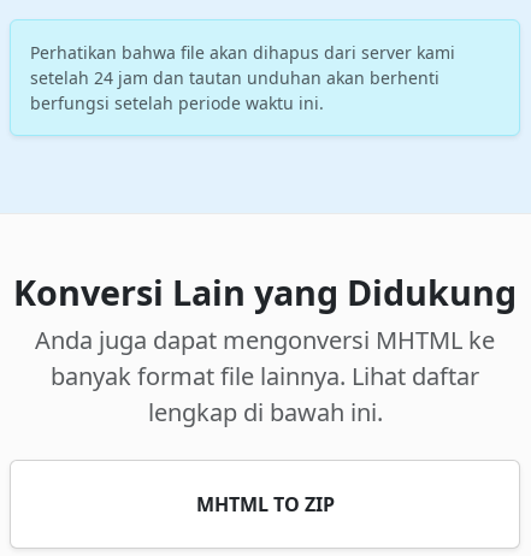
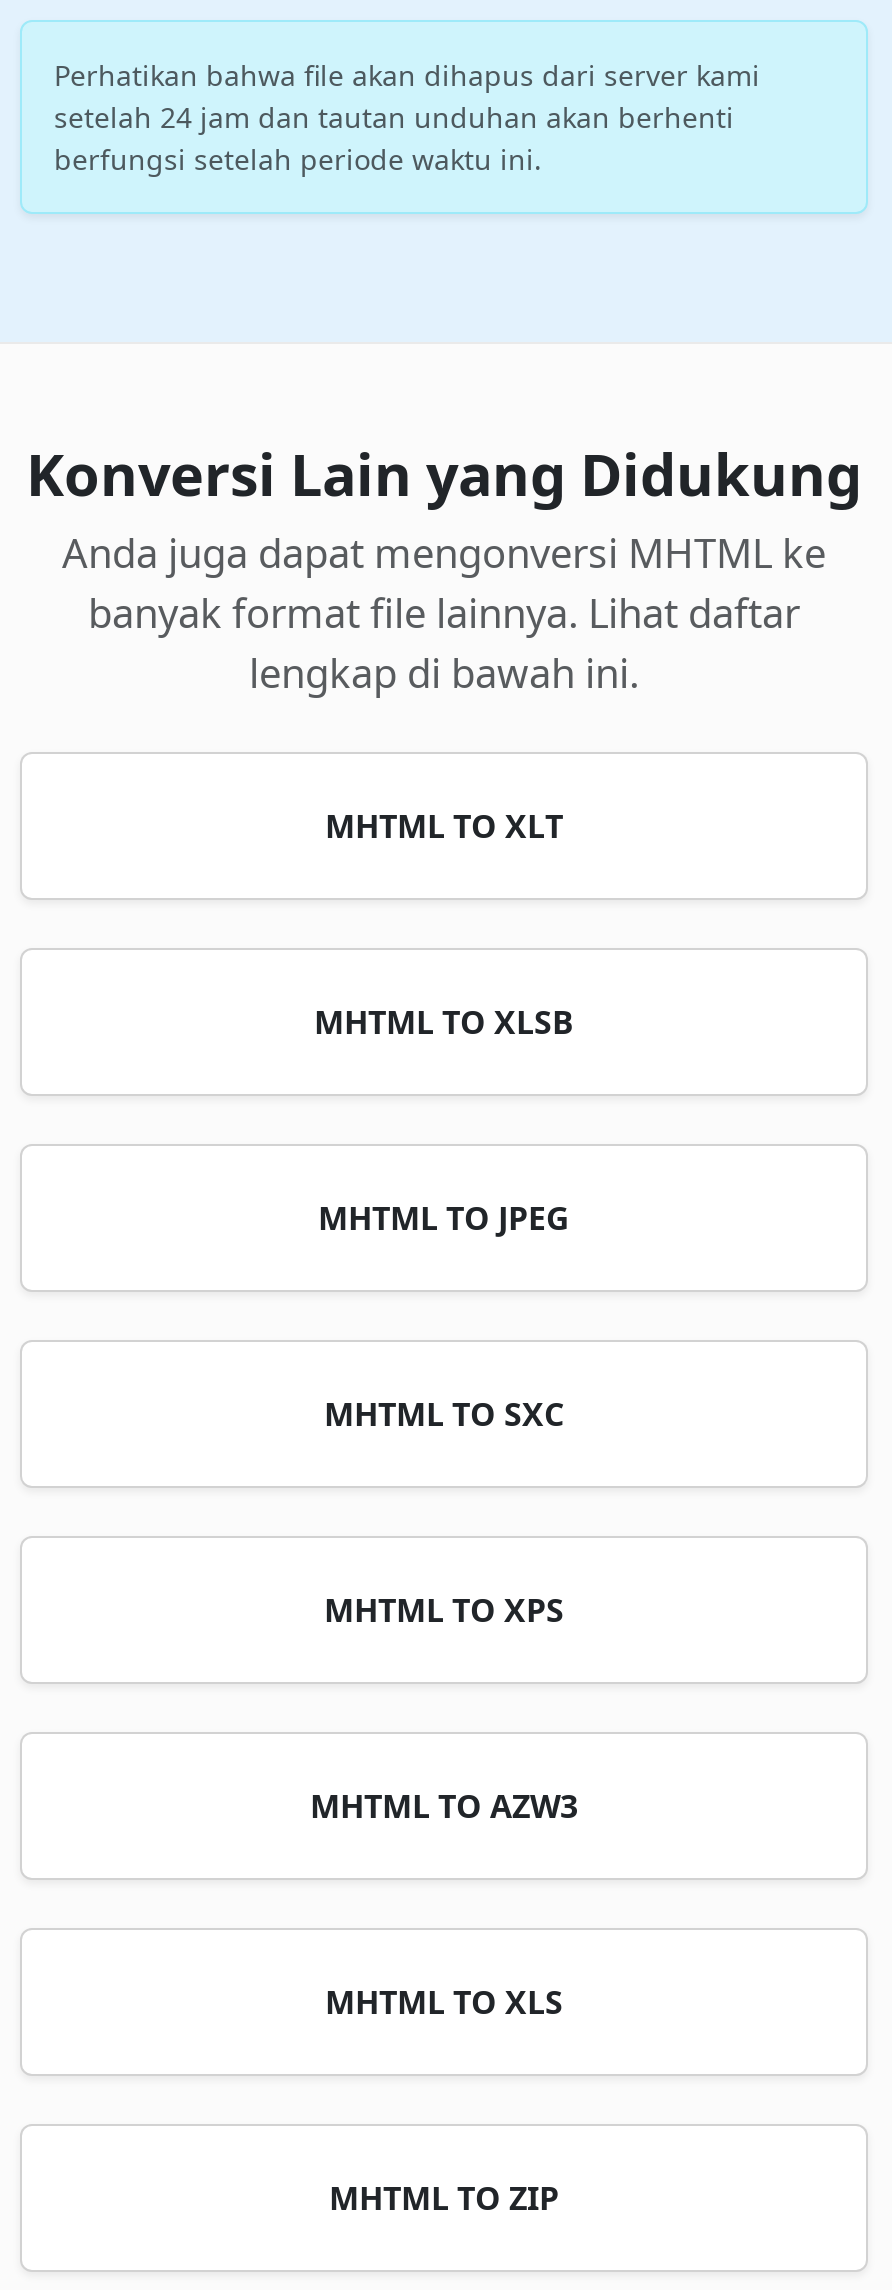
+ MHTML TO AZW3

+ MHTML TO XLSB

+ MHTML TO JPEG

+ MHTML TO SXC

+ MHTML TO XPS

+ MHTML TO XLT

+ MHTML TO XLS
